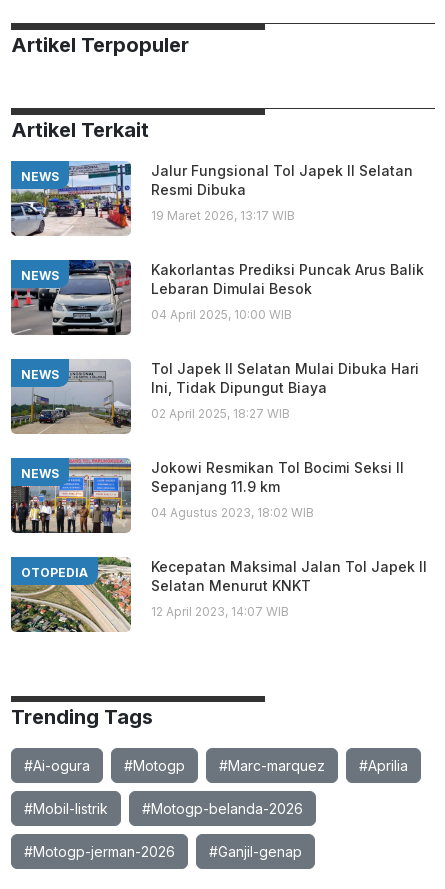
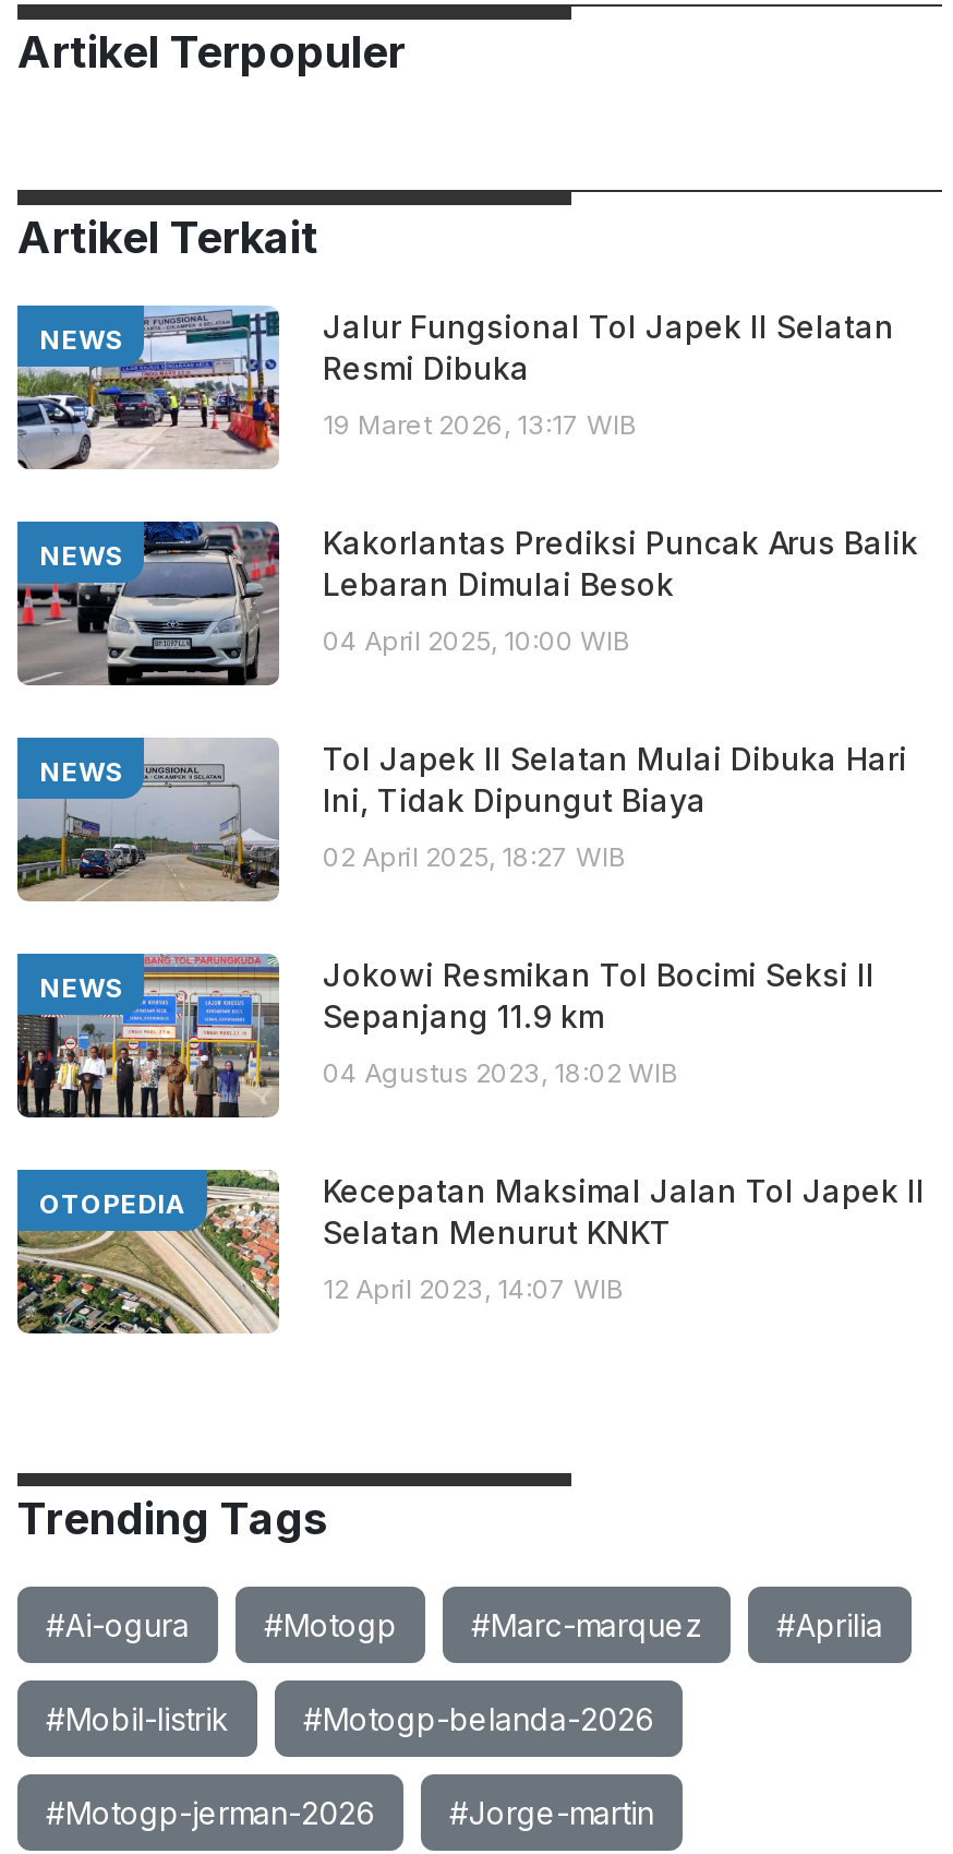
- #Ganjil-genap
+ #Jorge-martin
